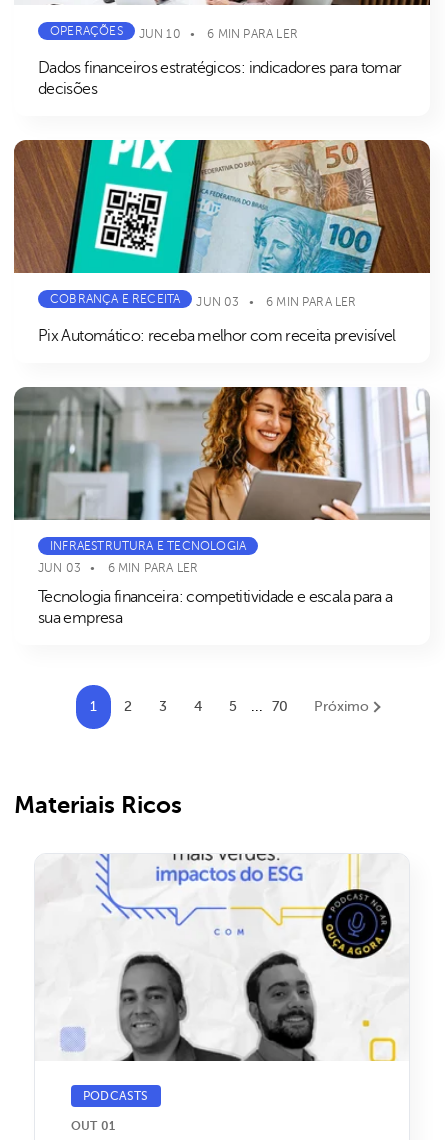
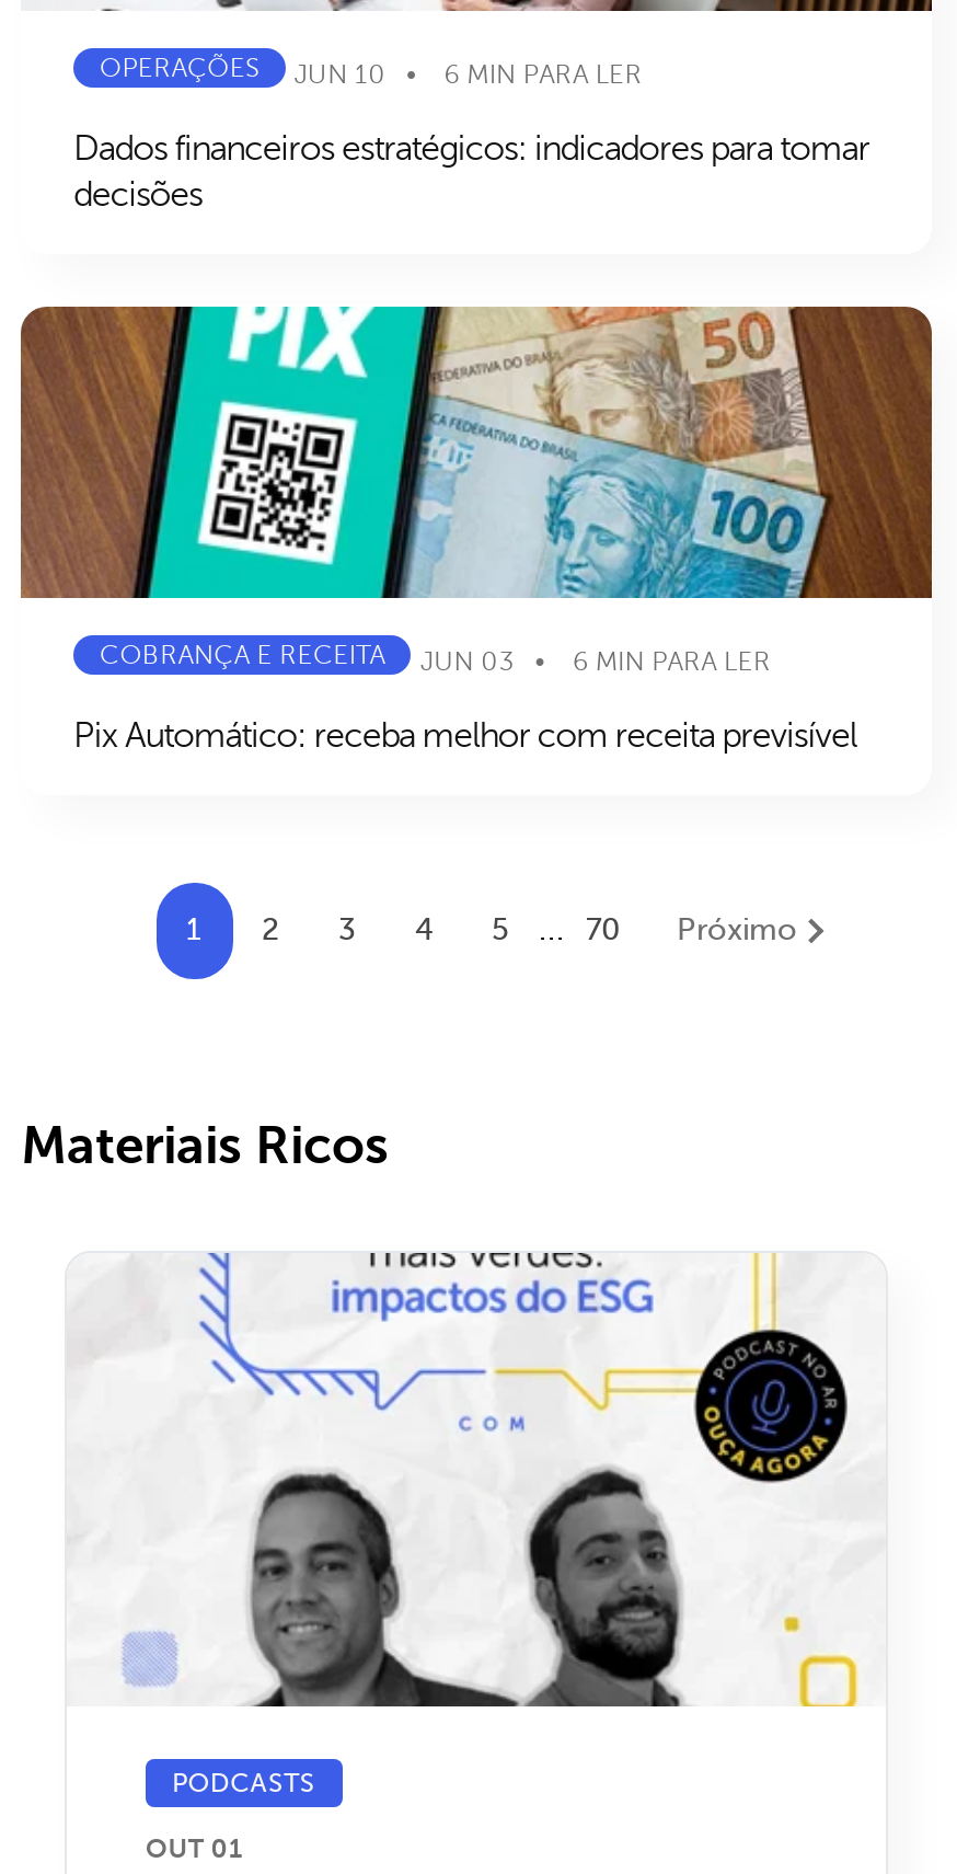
- [image]
- INFRAESTRUTURA E TECNOLOGIA
- JUN 03
- 6 MIN PARA LER
- Tecnologia financeira: competitividade e escala para a
- sua empresa
